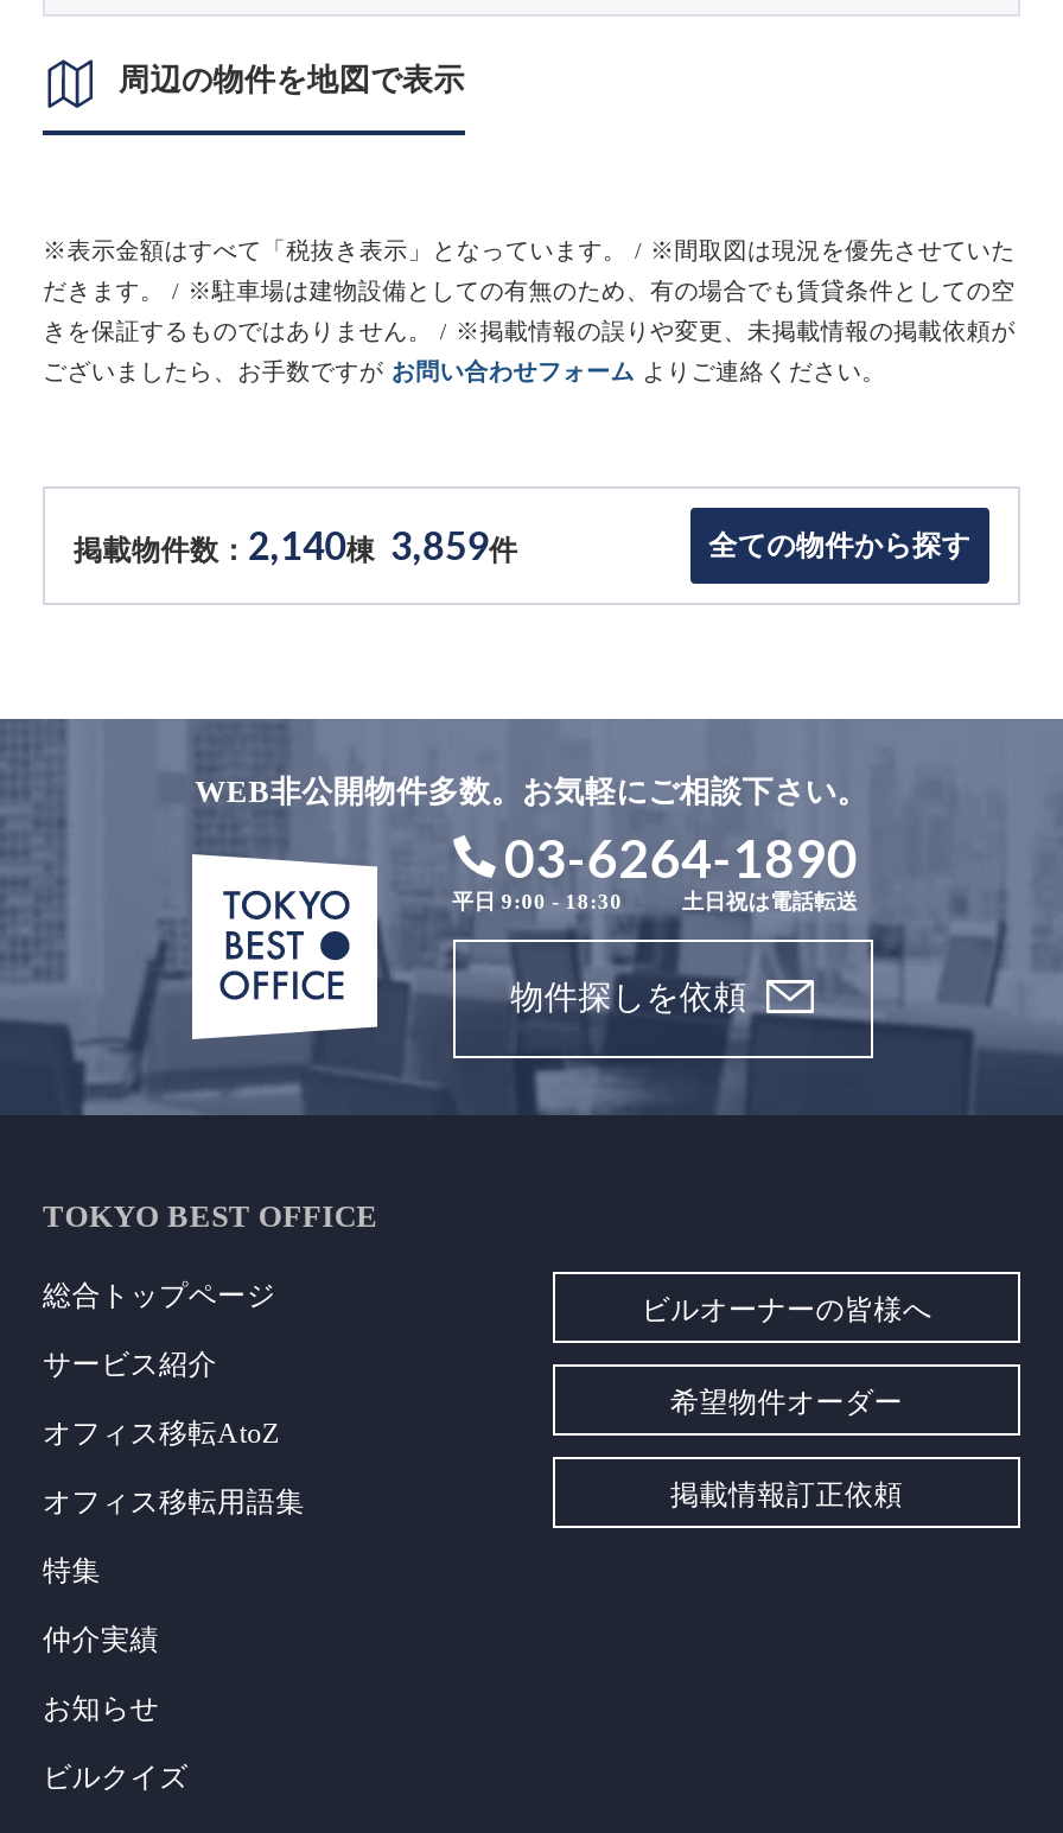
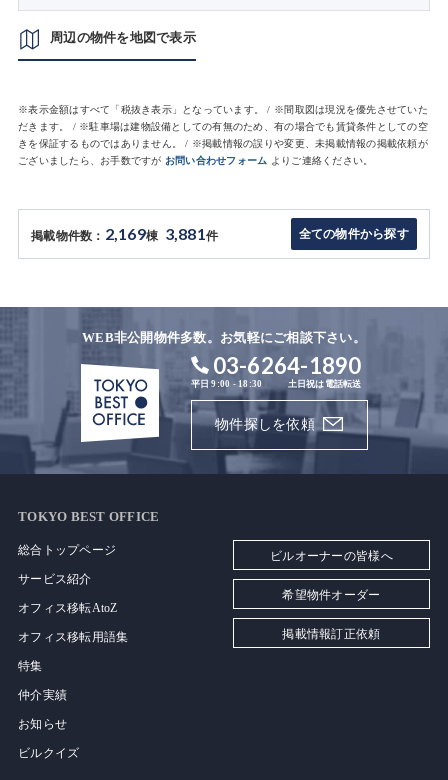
- 掲載物件数：2,140棟3,859件
+ 掲載物件数：2,169棟3,881件
